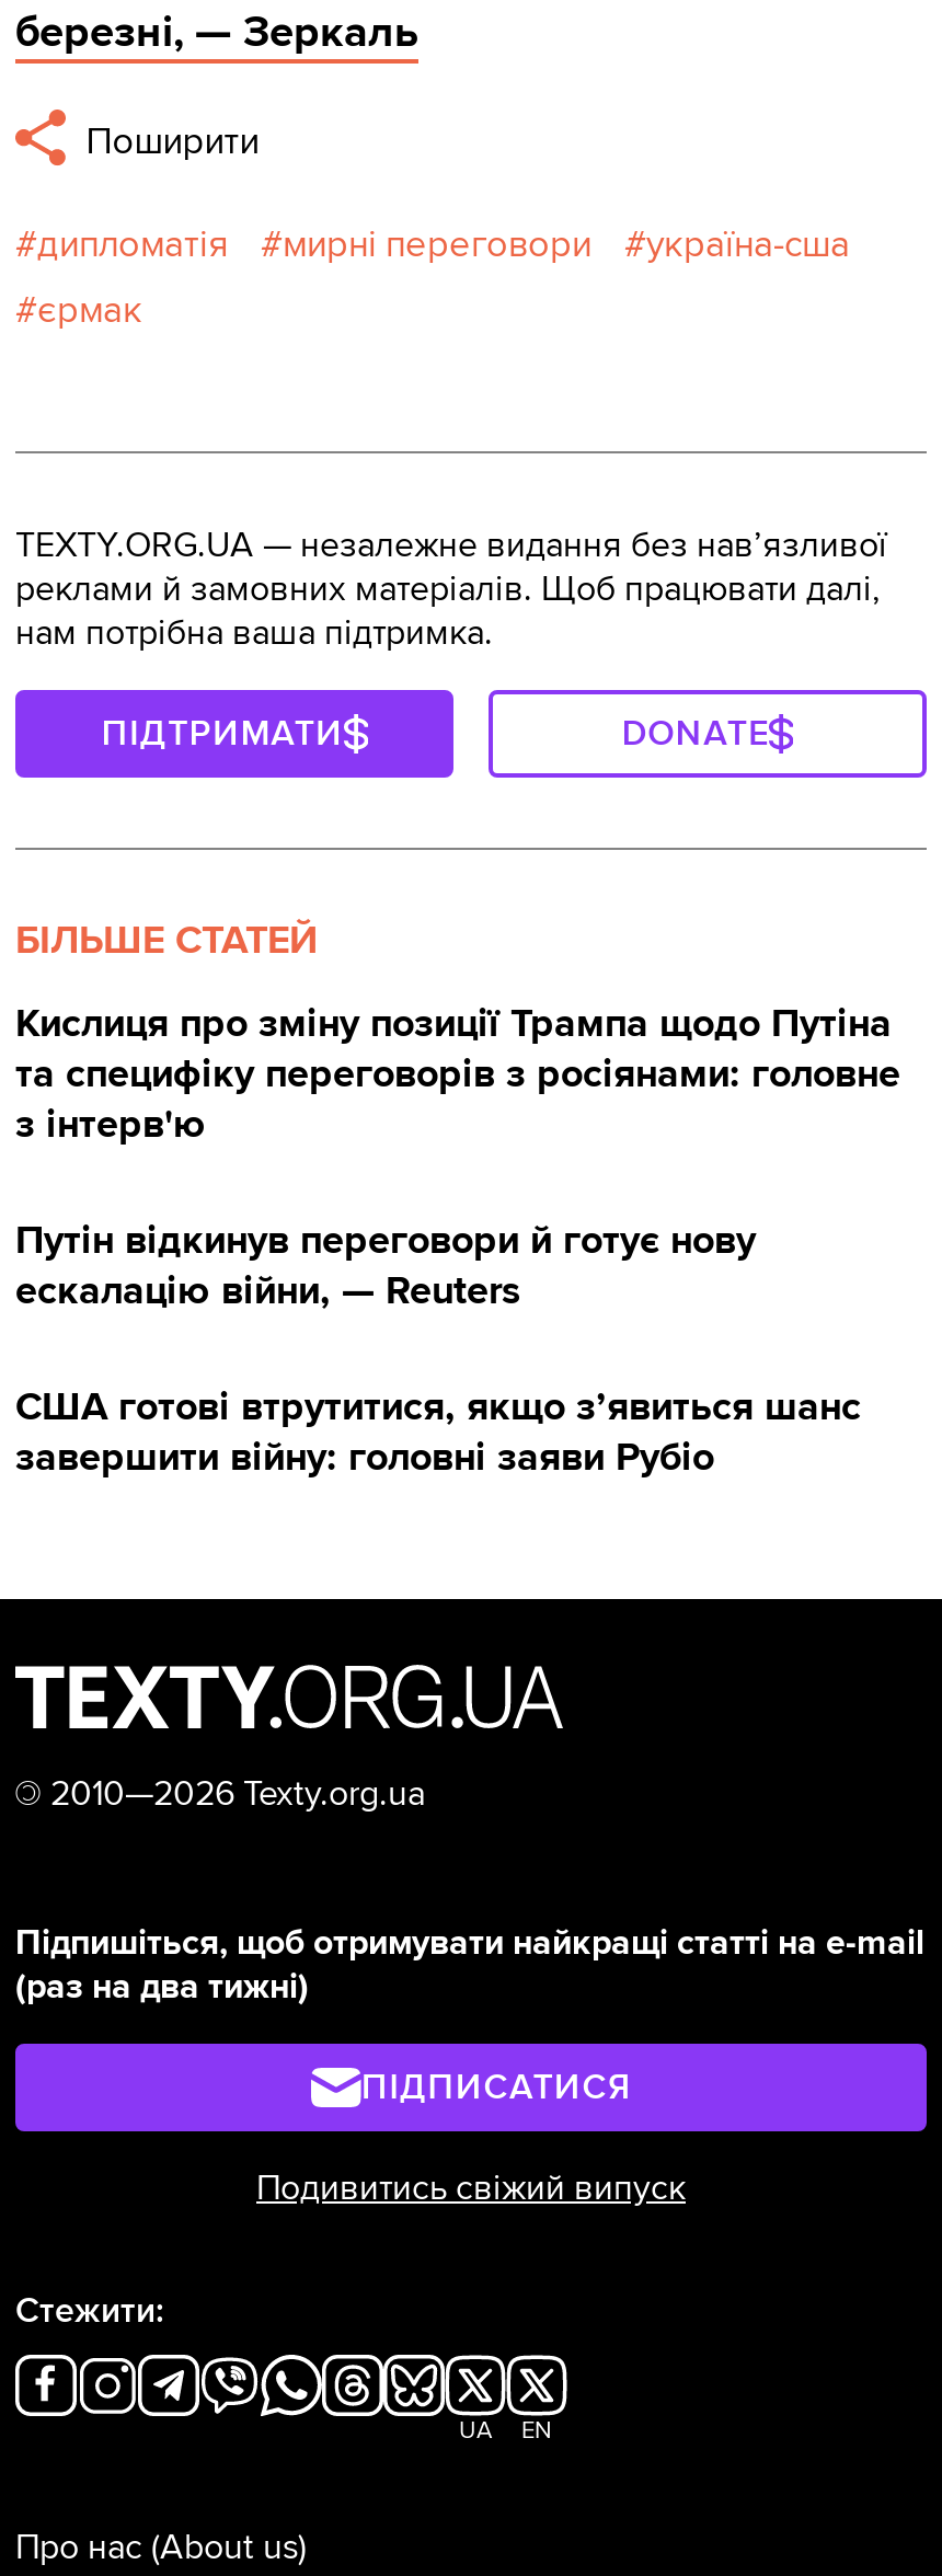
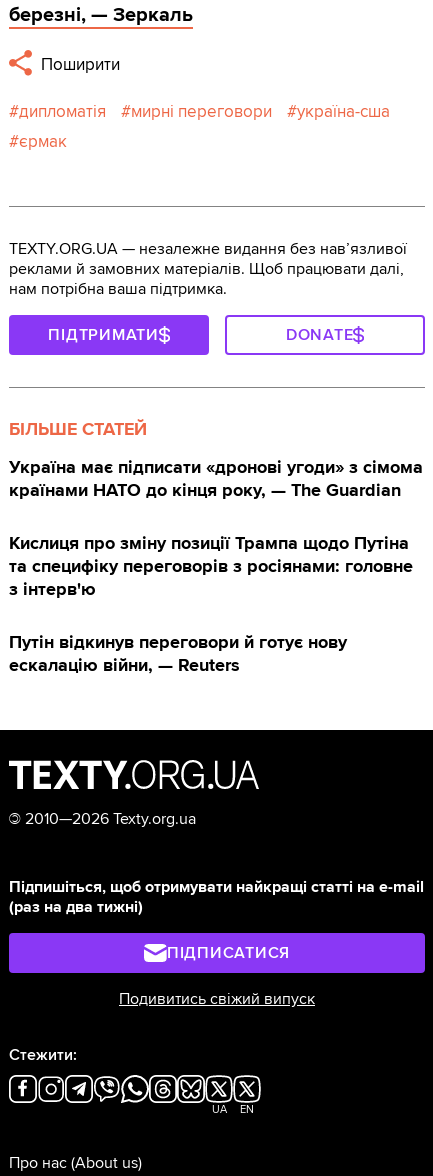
+ Україна має підписати «дронові угоди» з сімома
+ країнами НАТО до кінця року, — The Guardian

moved down: Кислиця про зміну позиції Трампа щодо Путіна | та специфіку переговорів з росіянами: головне | з інтерв'ю | Путін відкинув переговори й готує нову | ескалацію війни, — Reuters

- США готові втрутитися, якщо з’явиться шанс
- завершити війну: головні заяви Рубіо
